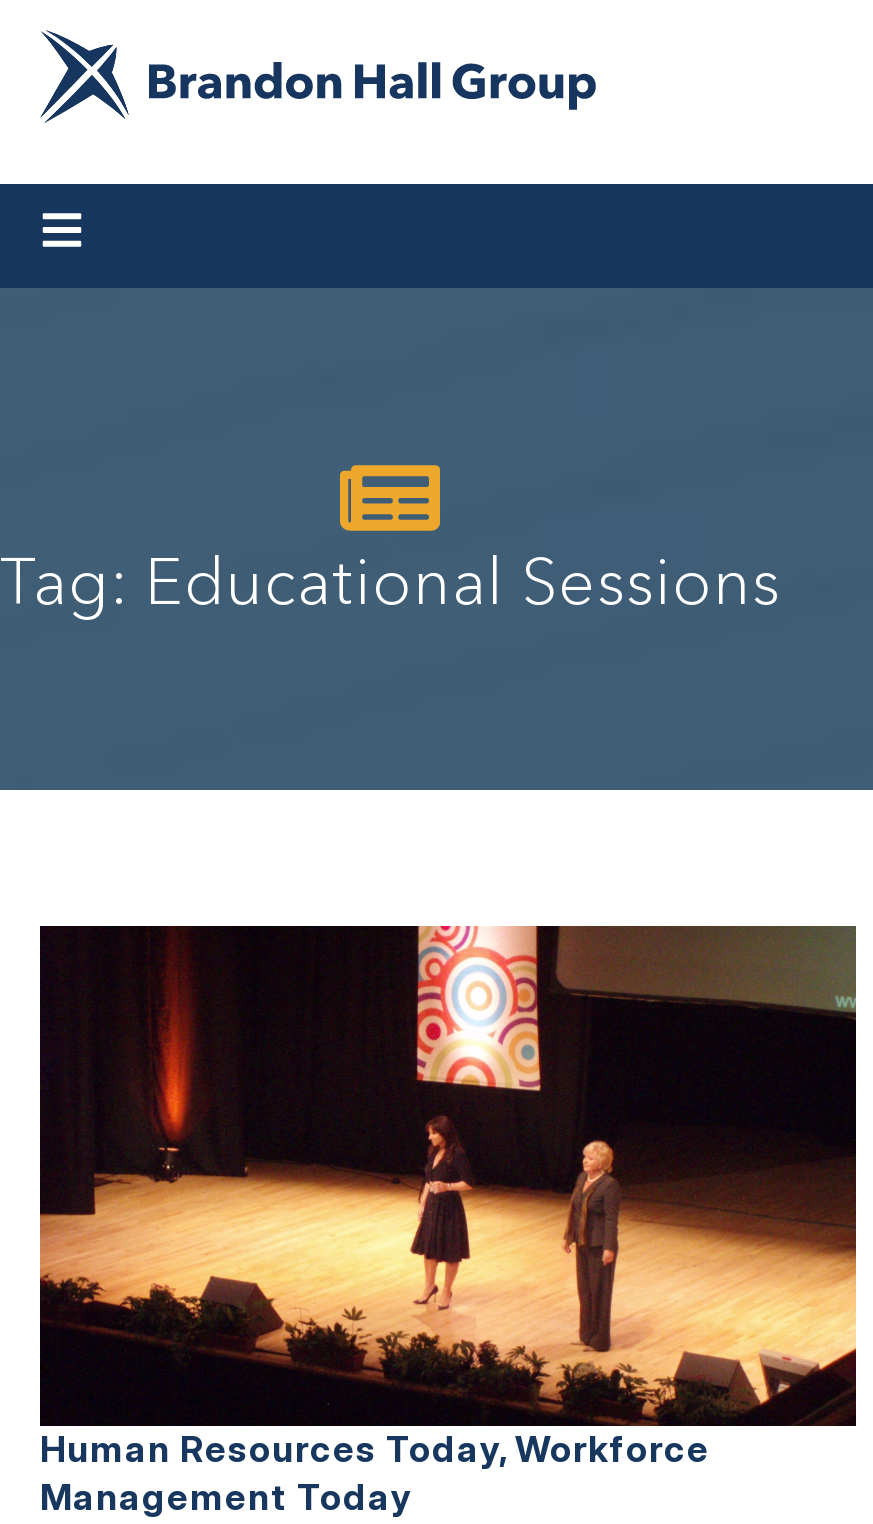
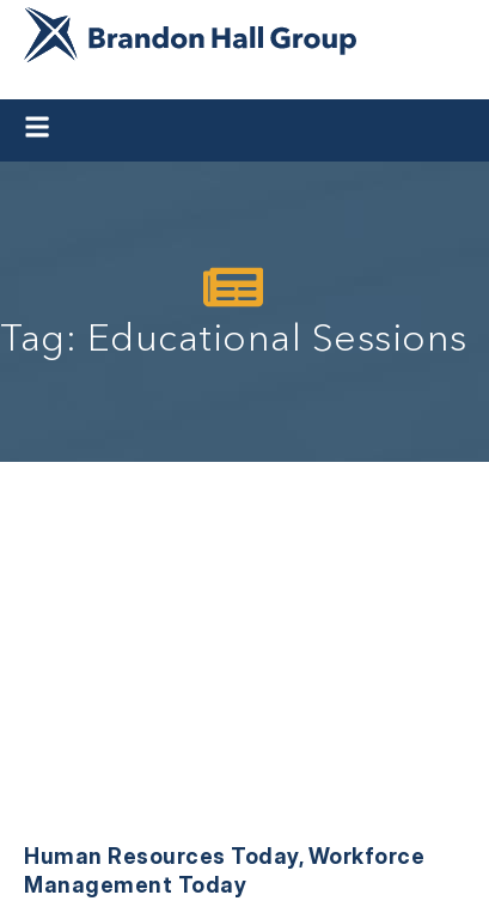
- [image]
